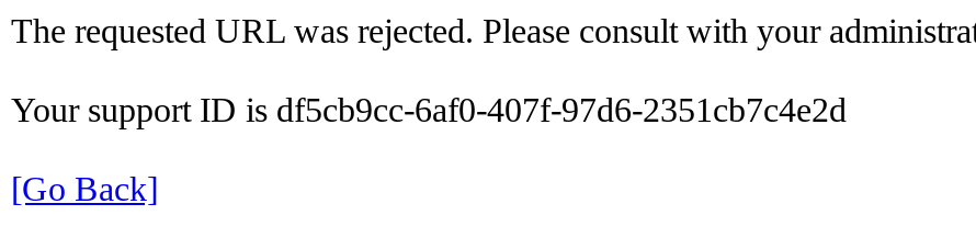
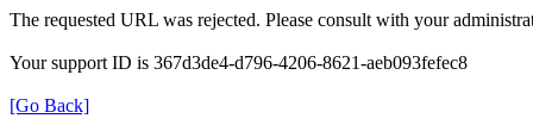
- Your support ID is df5cb9cc-6af0-407f-97d6-2351cb7c4e2d
+ Your support ID is 367d3de4-d796-4206-8621-aeb093fefec8
